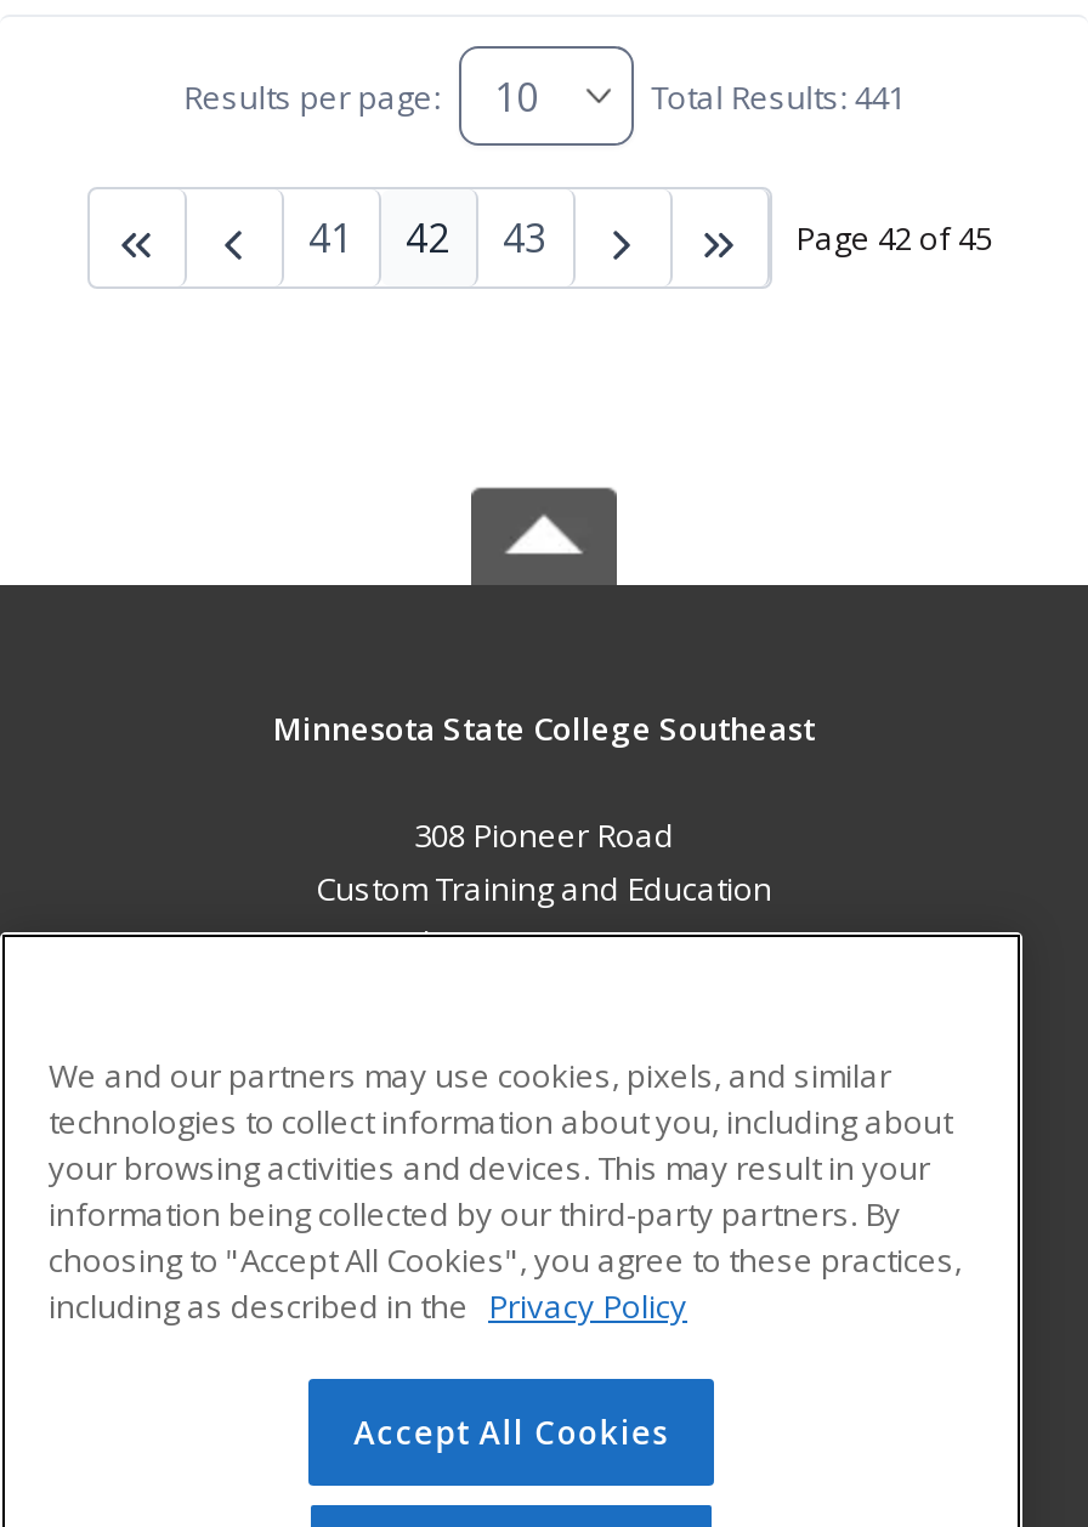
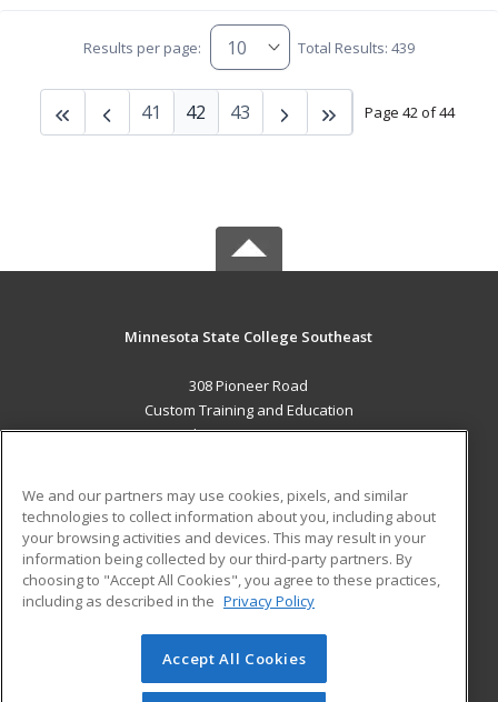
- Total Results: 441
+ Total Results: 439

- Page 42 of 45
+ Page 42 of 44
